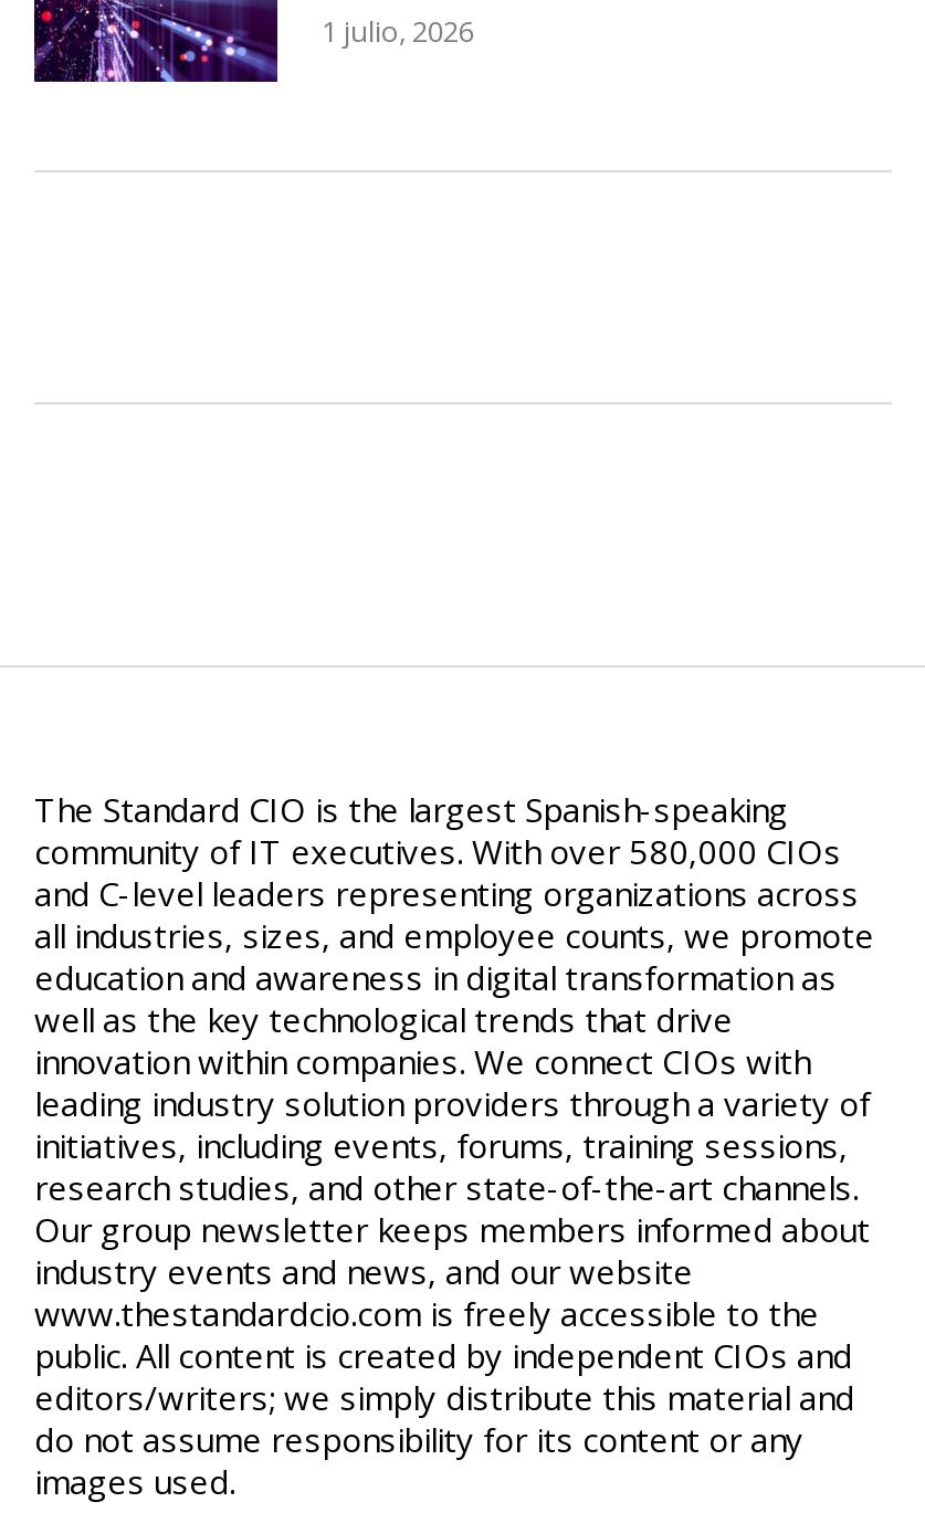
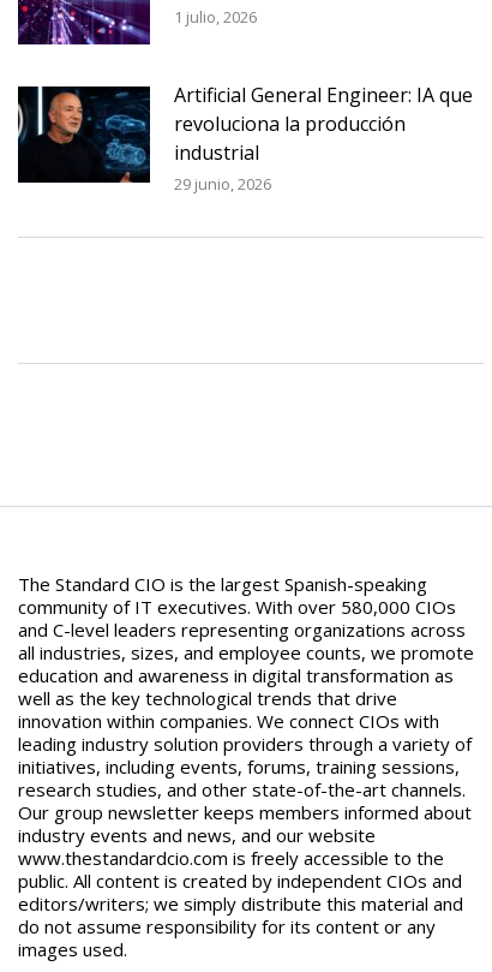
+ [image]
+ Artificial General Engineer: IA que
+ revoluciona la producción
+ industrial
+ 29 junio, 2026
